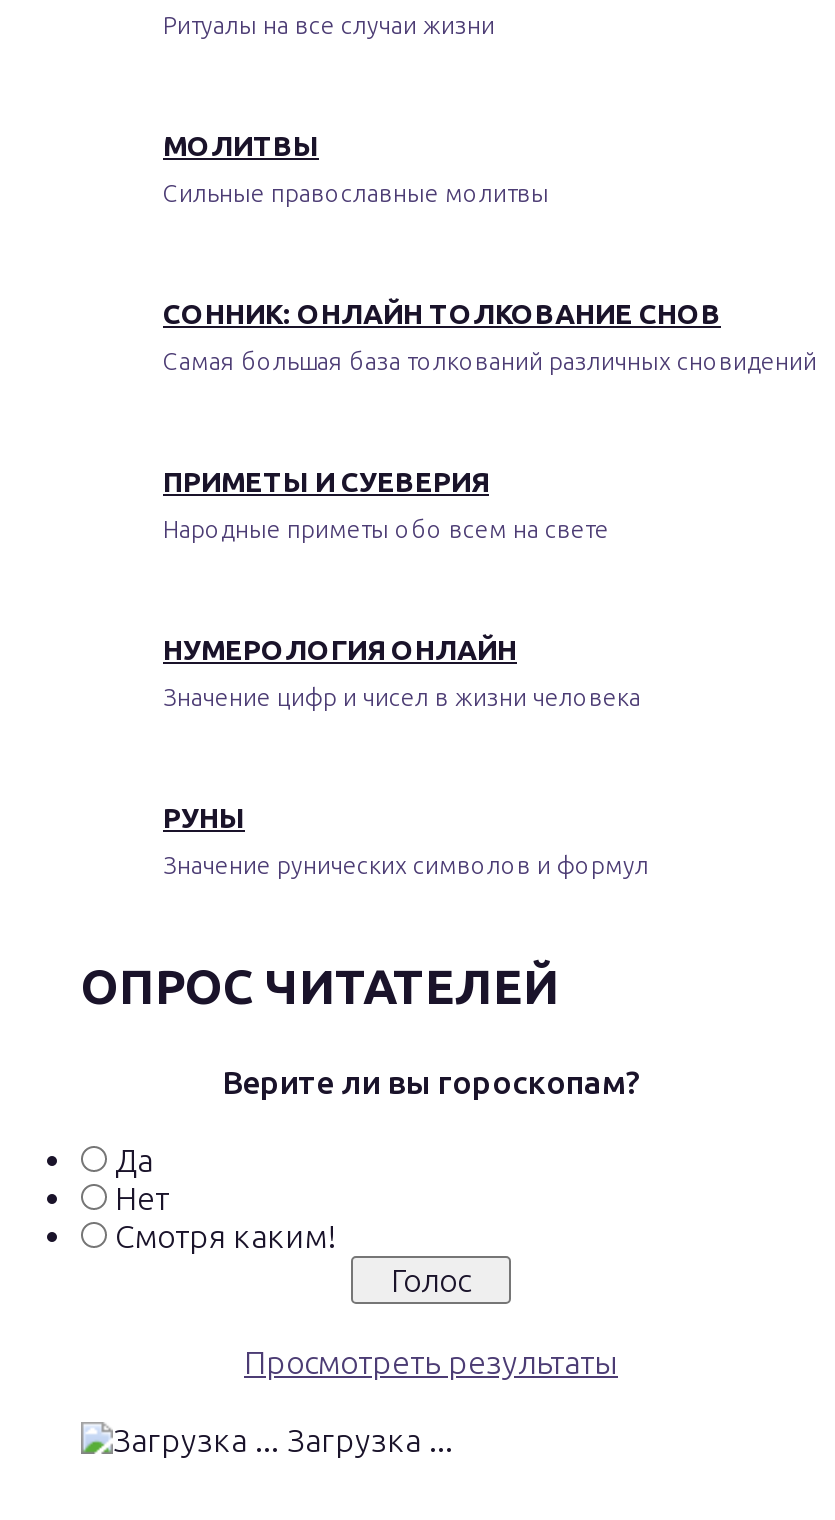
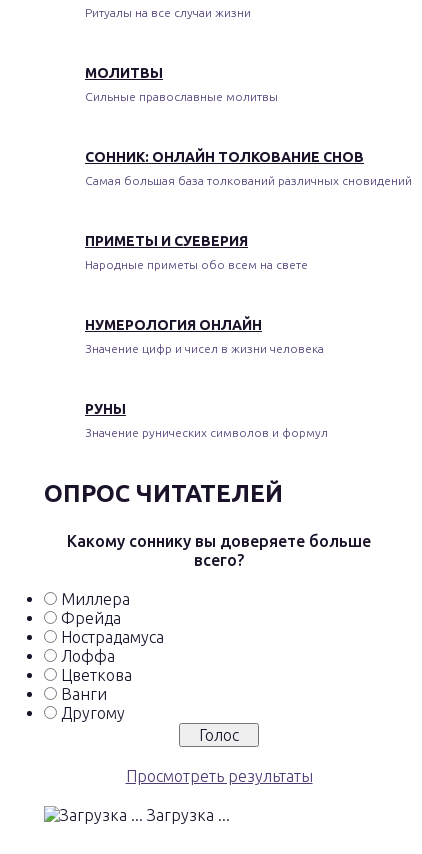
- Верите ли вы гороскопам?
+ Какому соннику вы доверяете больше
+ всего?

- Да
- Нет
- Смотря каким!
+ Миллера
+ Фрейда
+ Нострадамуса
+ Лоффа
+ Цветкова
+ Ванги
+ Другому
